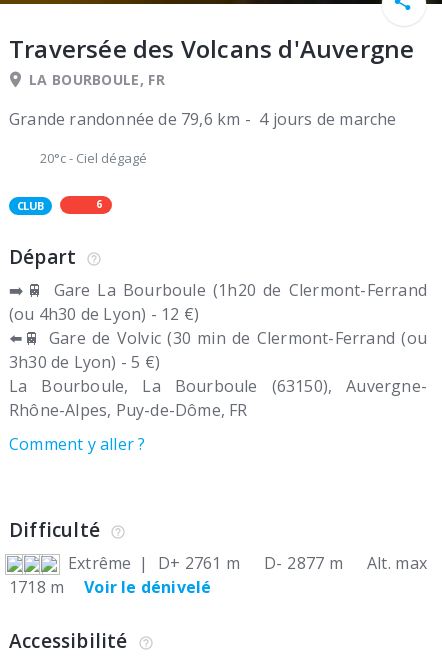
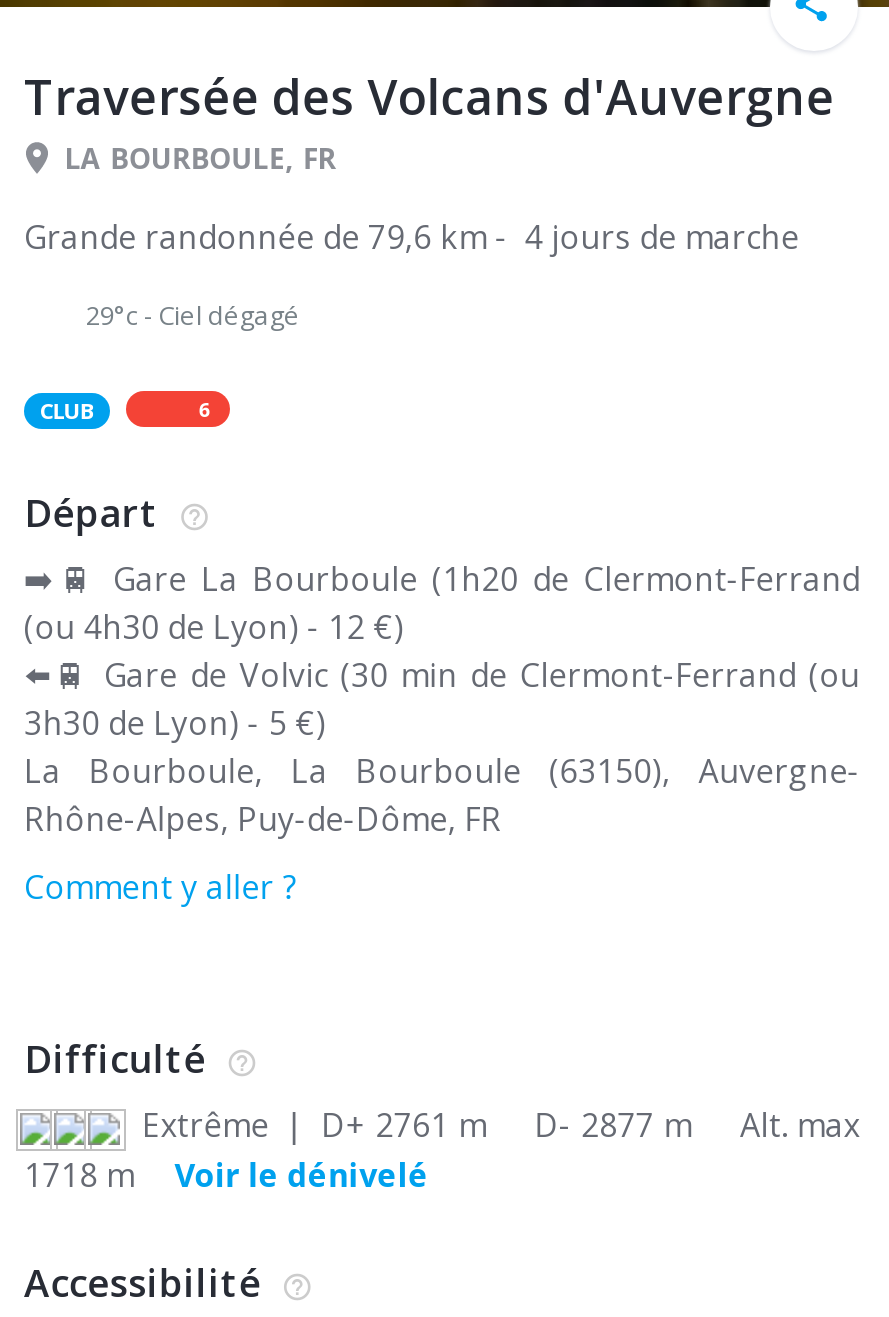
- 20°c - Ciel dégagé
+ 29°c - Ciel dégagé
